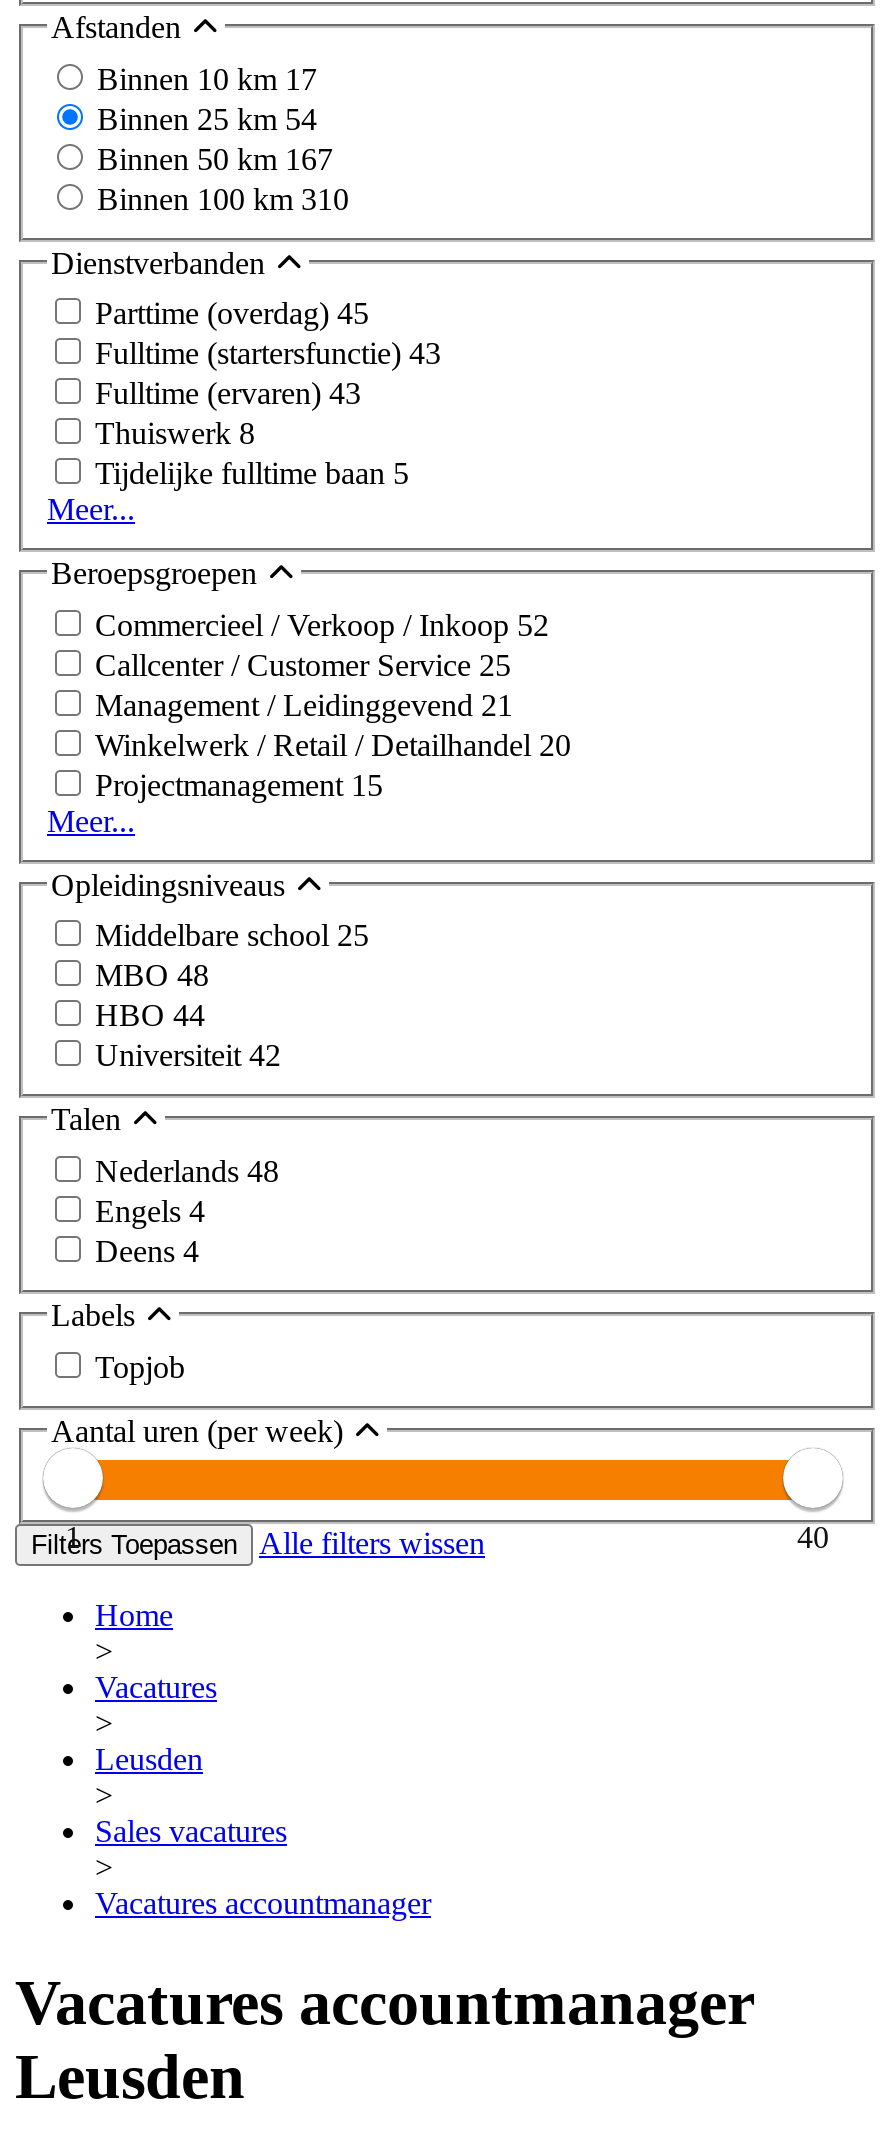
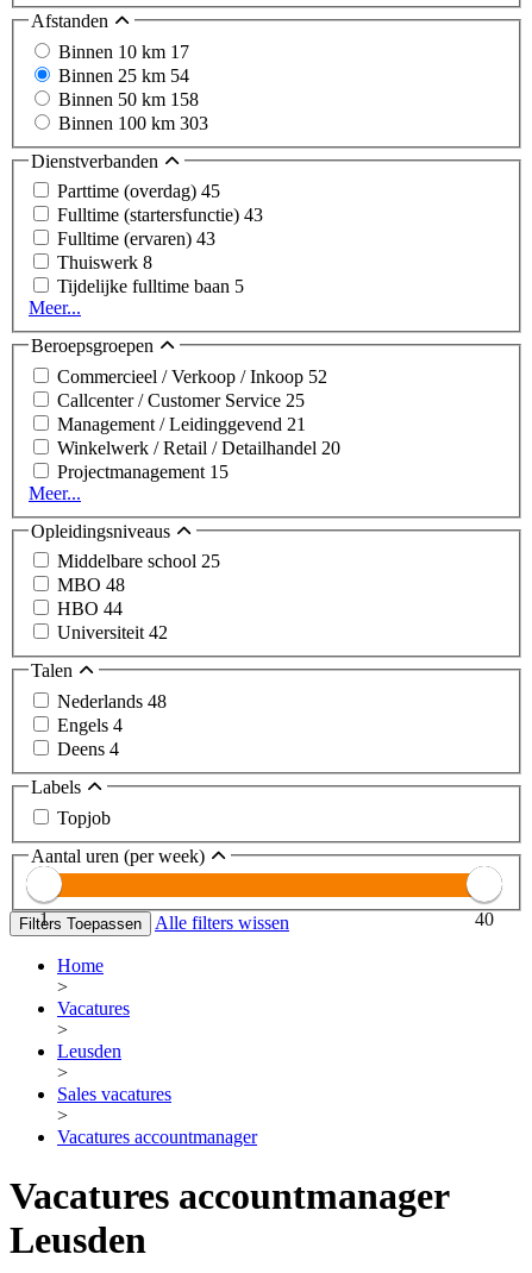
- Binnen 50 km 167
+ Binnen 50 km 158

- Binnen 100 km 310
+ Binnen 100 km 303
